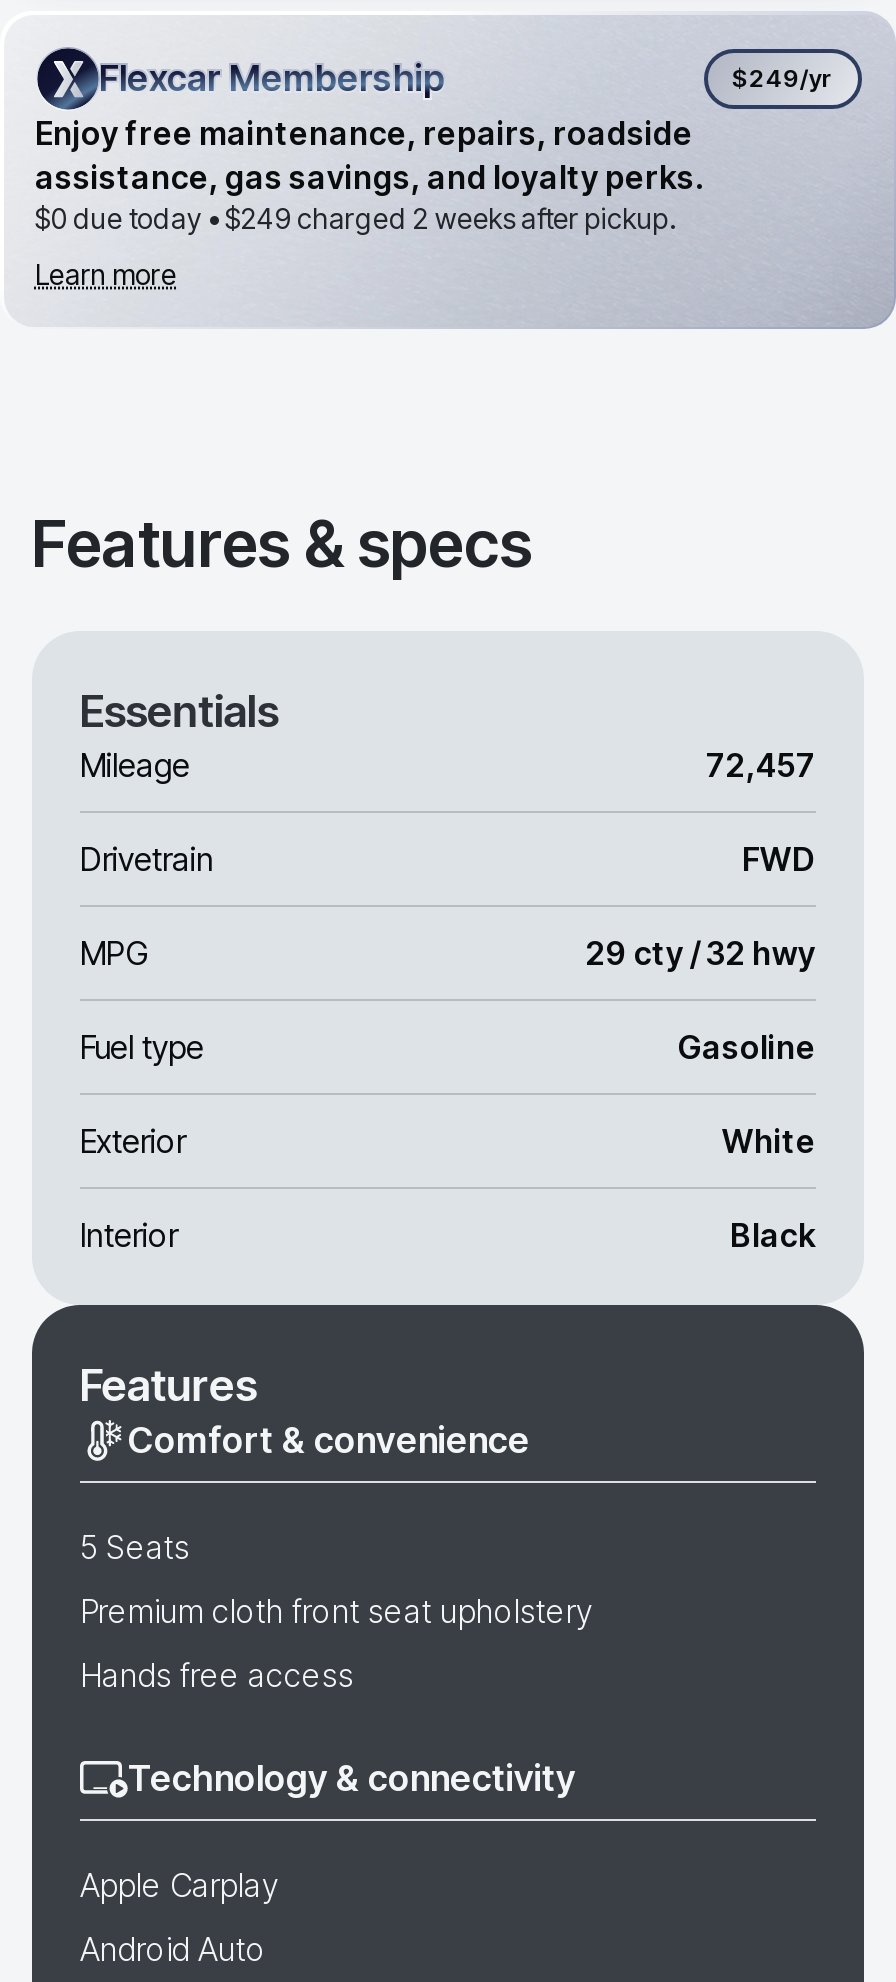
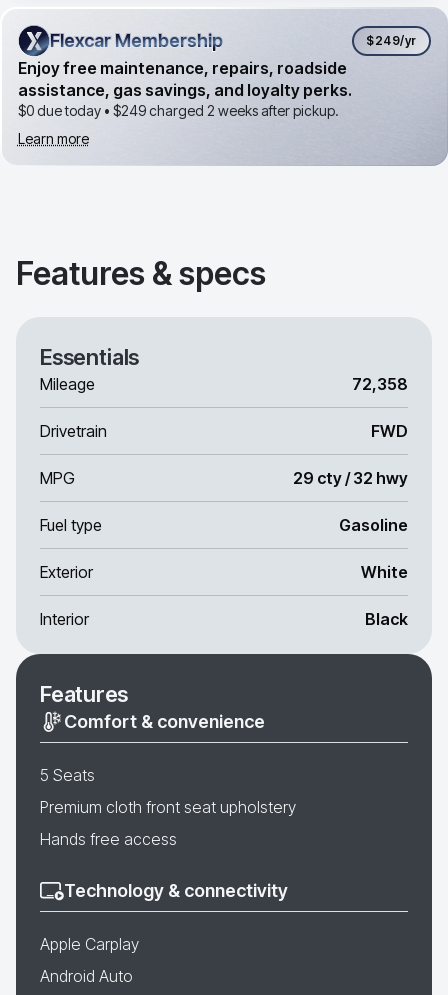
- 72,457
+ 72,358
